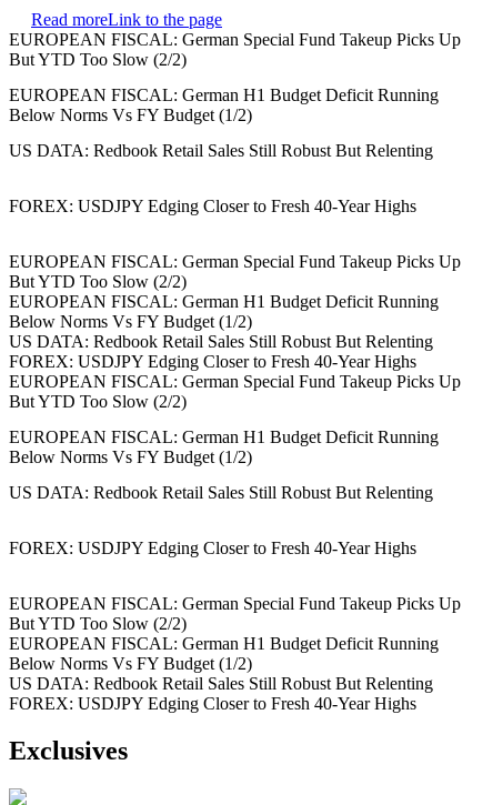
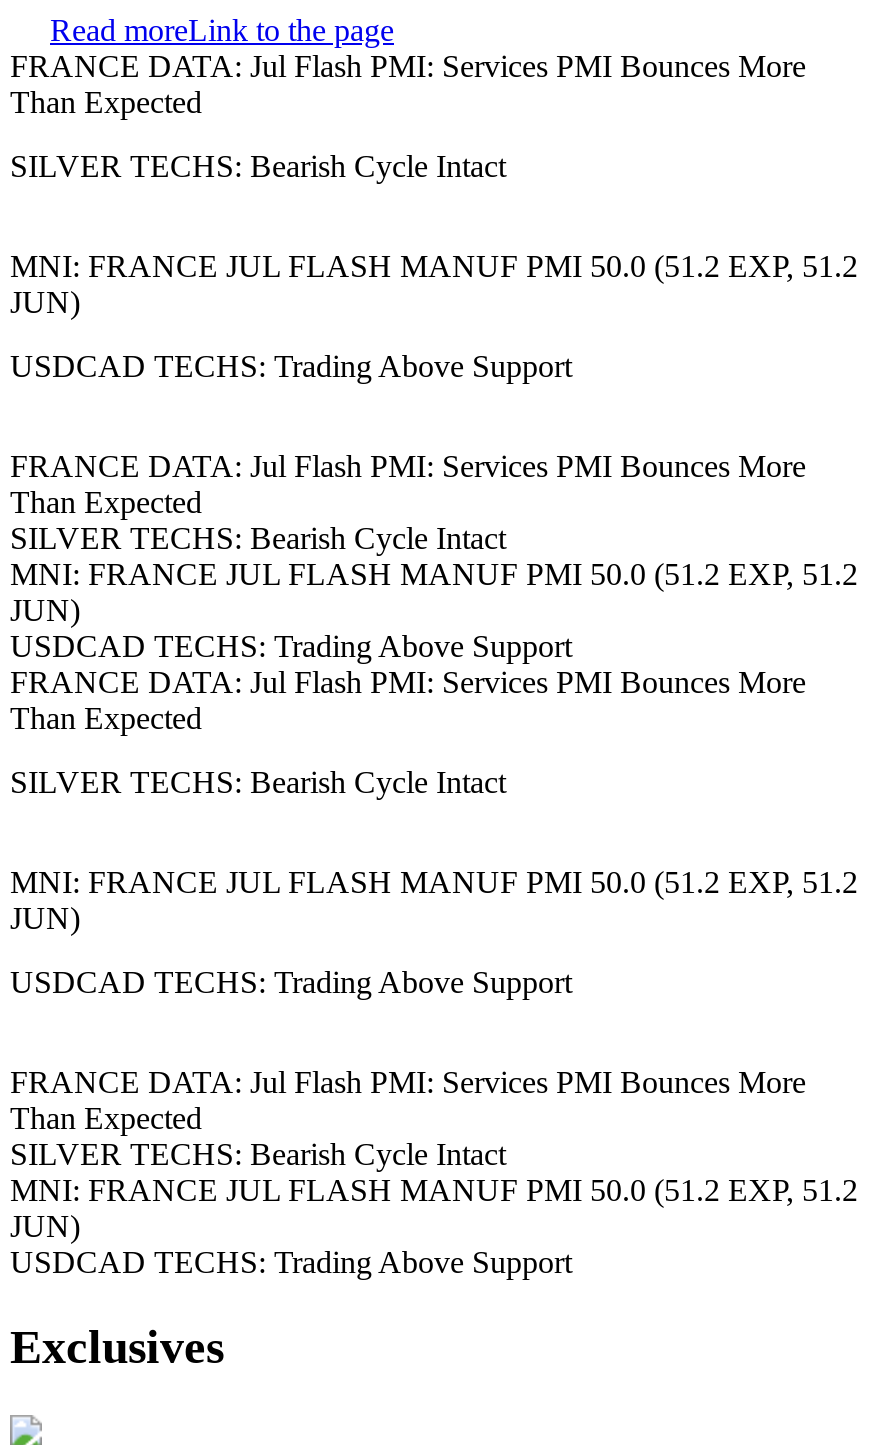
- EUROPEAN FISCAL: German Special Fund Takeup Picks Up
- But YTD Too Slow (2/2)
+ FRANCE DATA: Jul Flash PMI: Services PMI Bounces More
+ Than Expected

- EUROPEAN FISCAL: German H1 Budget Deficit Running
- Below Norms Vs FY Budget (1/2)
+ SILVER TECHS: Bearish Cycle Intact

- US DATA: Redbook Retail Sales Still Robust But Relenting
+ MNI: FRANCE JUL FLASH MANUF PMI 50.0 (51.2 EXP, 51.2
+ JUN)

- FOREX: USDJPY Edging Closer to Fresh 40-Year Highs
+ USDCAD TECHS: Trading Above Support

- EUROPEAN FISCAL: German Special Fund Takeup Picks Up
- But YTD Too Slow (2/2)
- EUROPEAN FISCAL: German H1 Budget Deficit Running
- Below Norms Vs FY Budget (1/2)
- US DATA: Redbook Retail Sales Still Robust But Relenting
- FOREX: USDJPY Edging Closer to Fresh 40-Year Highs
- EUROPEAN FISCAL: German Special Fund Takeup Picks Up
- But YTD Too Slow (2/2)
+ FRANCE DATA: Jul Flash PMI: Services PMI Bounces More
+ Than Expected
+ SILVER TECHS: Bearish Cycle Intact
+ MNI: FRANCE JUL FLASH MANUF PMI 50.0 (51.2 EXP, 51.2
+ JUN)
+ USDCAD TECHS: Trading Above Support
+ FRANCE DATA: Jul Flash PMI: Services PMI Bounces More
+ Than Expected

- EUROPEAN FISCAL: German H1 Budget Deficit Running
- Below Norms Vs FY Budget (1/2)
+ SILVER TECHS: Bearish Cycle Intact

- US DATA: Redbook Retail Sales Still Robust But Relenting
+ MNI: FRANCE JUL FLASH MANUF PMI 50.0 (51.2 EXP, 51.2
+ JUN)

- FOREX: USDJPY Edging Closer to Fresh 40-Year Highs
+ USDCAD TECHS: Trading Above Support

- EUROPEAN FISCAL: German Special Fund Takeup Picks Up
- But YTD Too Slow (2/2)
- EUROPEAN FISCAL: German H1 Budget Deficit Running
- Below Norms Vs FY Budget (1/2)
- US DATA: Redbook Retail Sales Still Robust But Relenting
- FOREX: USDJPY Edging Closer to Fresh 40-Year Highs
+ FRANCE DATA: Jul Flash PMI: Services PMI Bounces More
+ Than Expected
+ SILVER TECHS: Bearish Cycle Intact
+ MNI: FRANCE JUL FLASH MANUF PMI 50.0 (51.2 EXP, 51.2
+ JUN)
+ USDCAD TECHS: Trading Above Support
